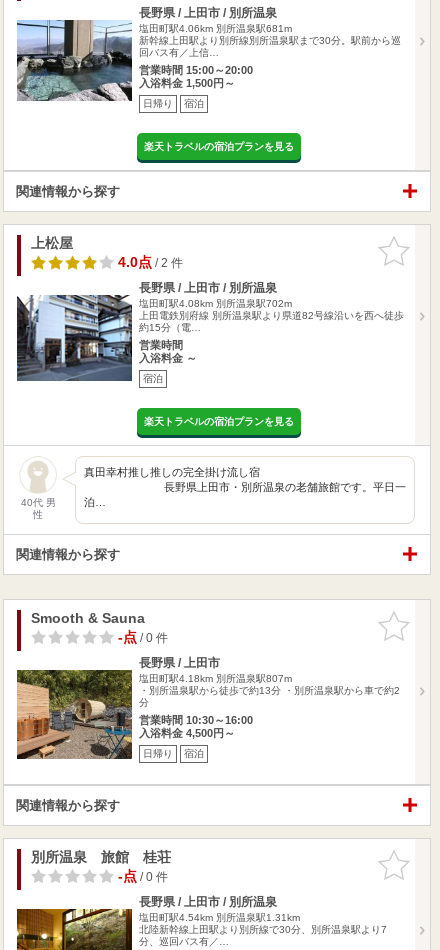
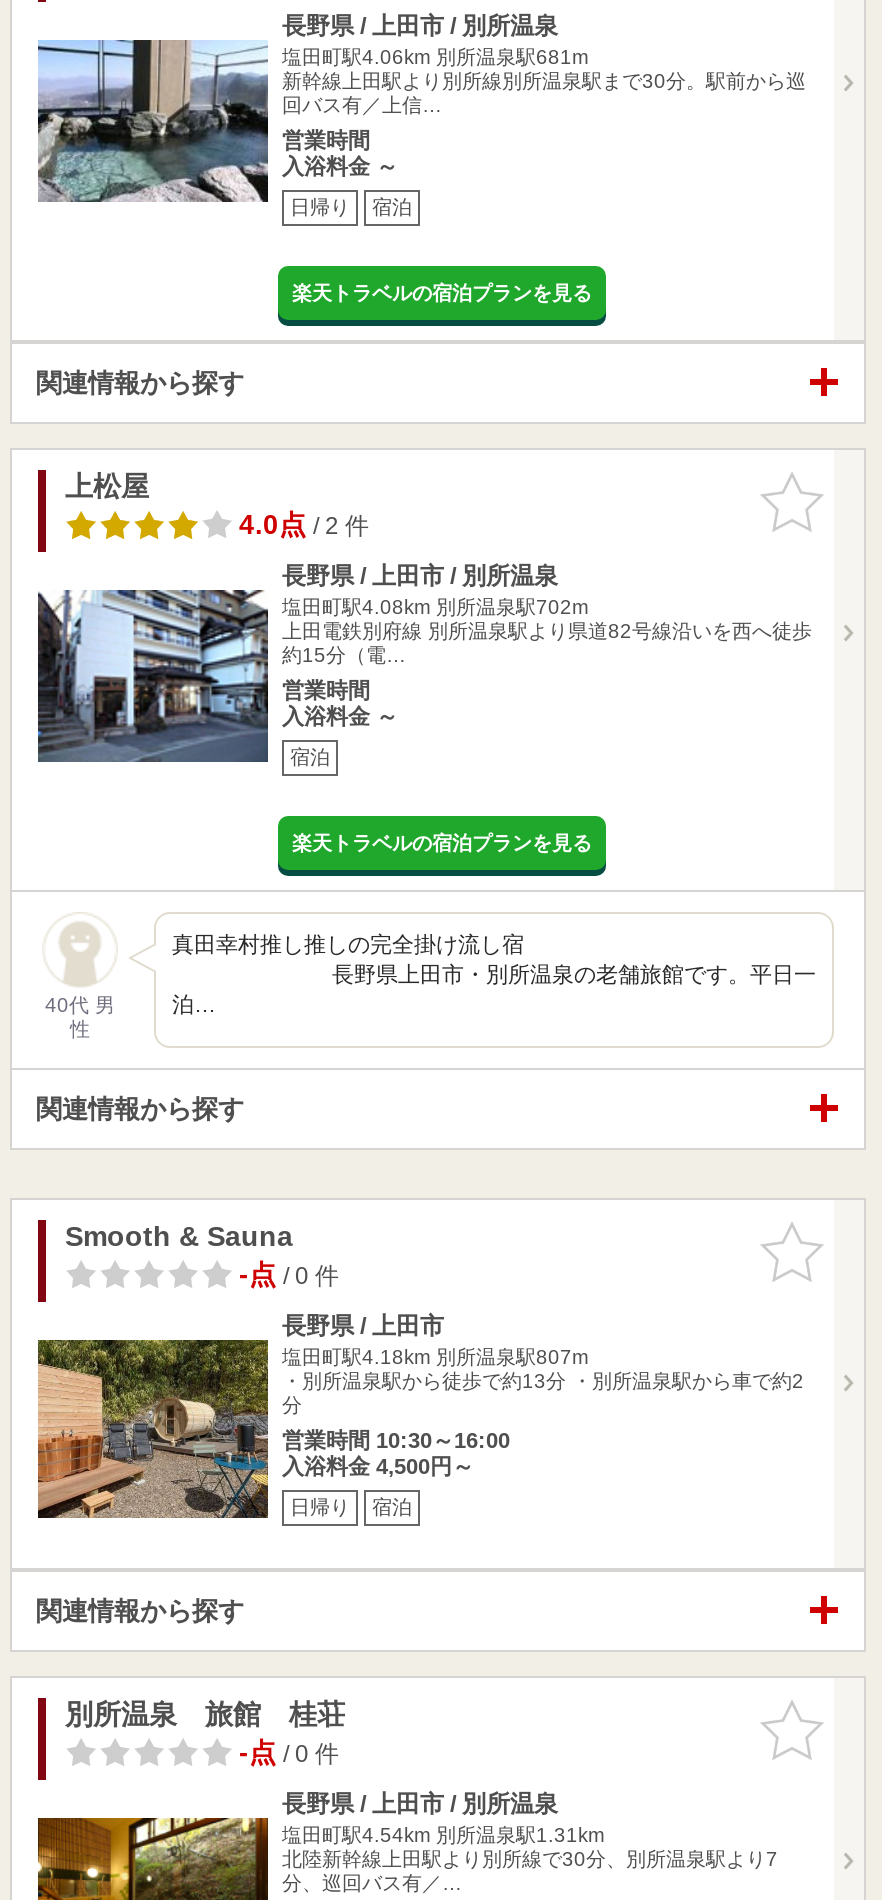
- 営業時間 15:00～20:00
- 入浴料金 1,500円～
+ 営業時間
+ 入浴料金 ～
